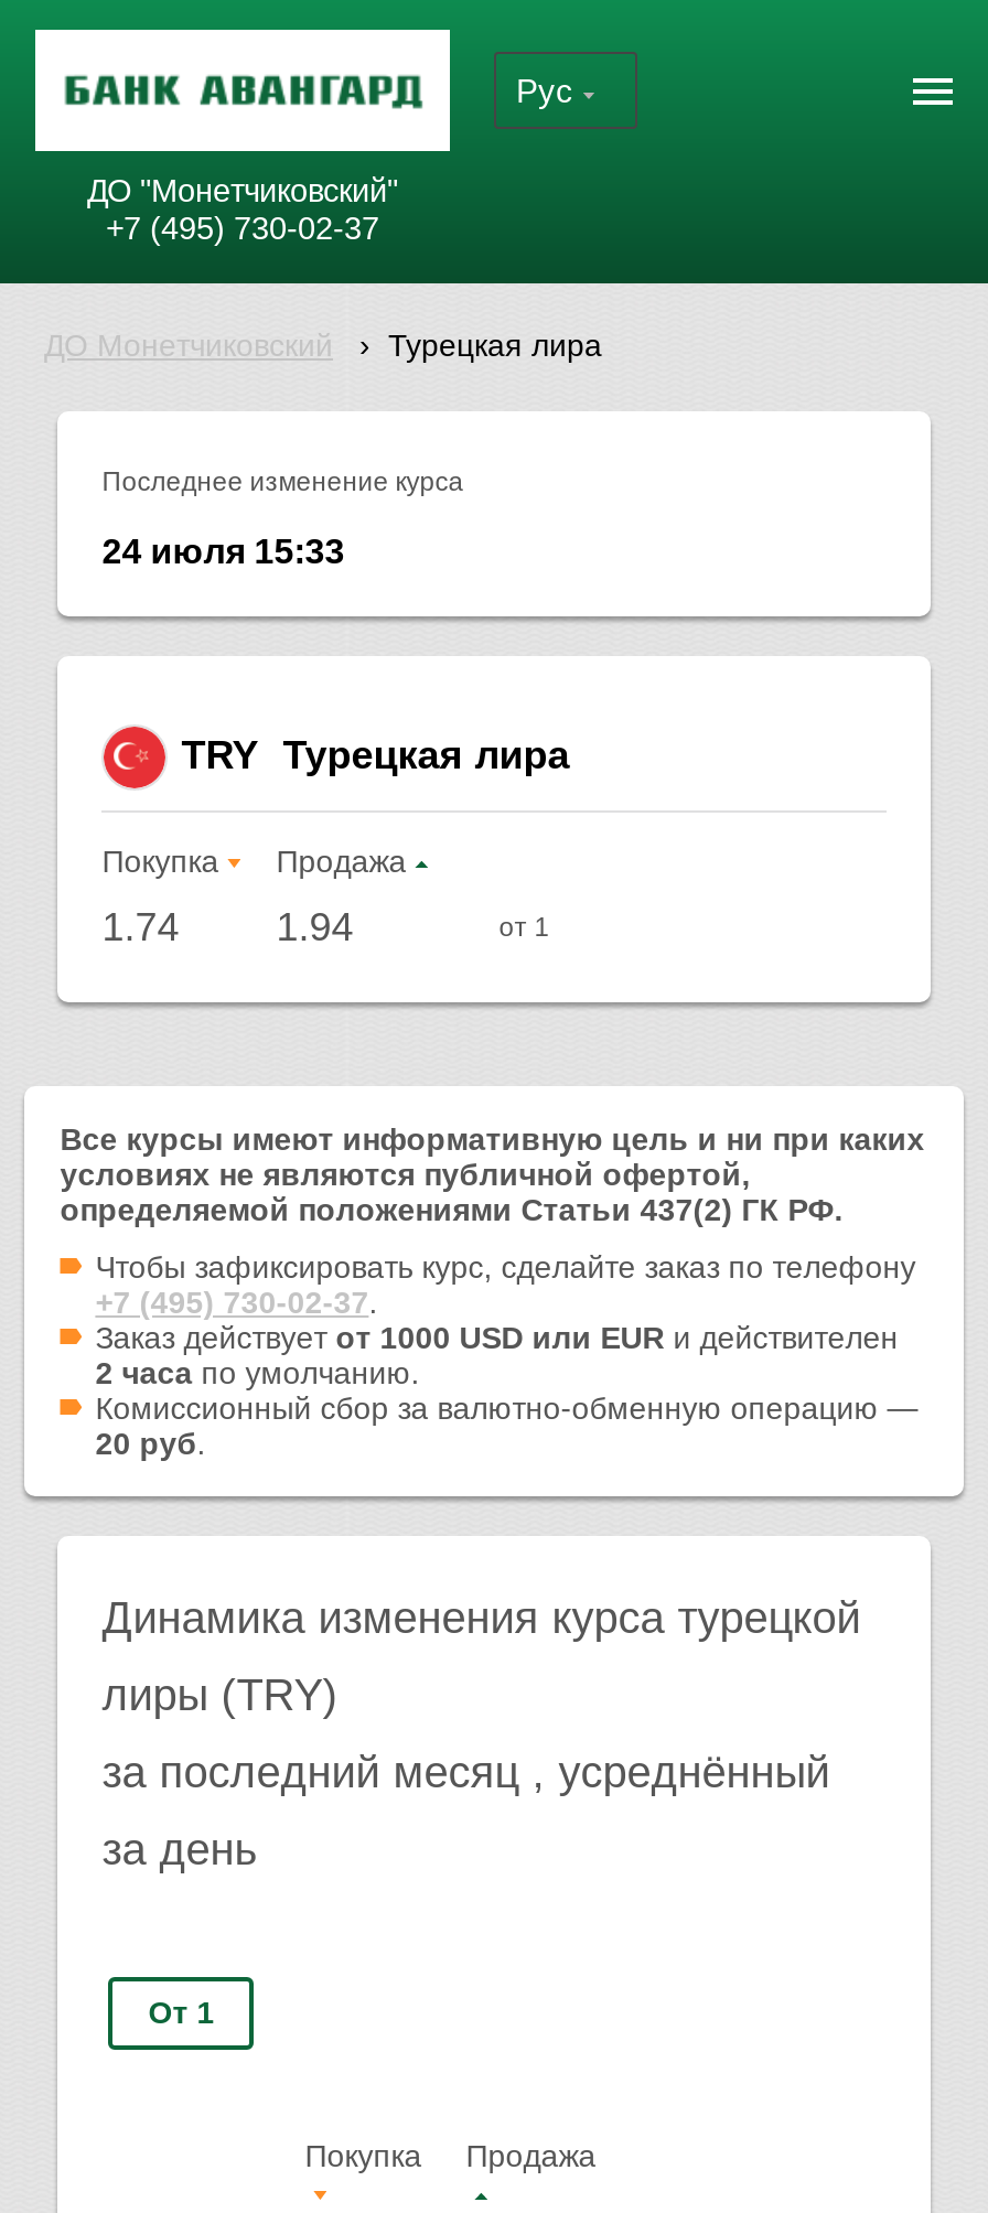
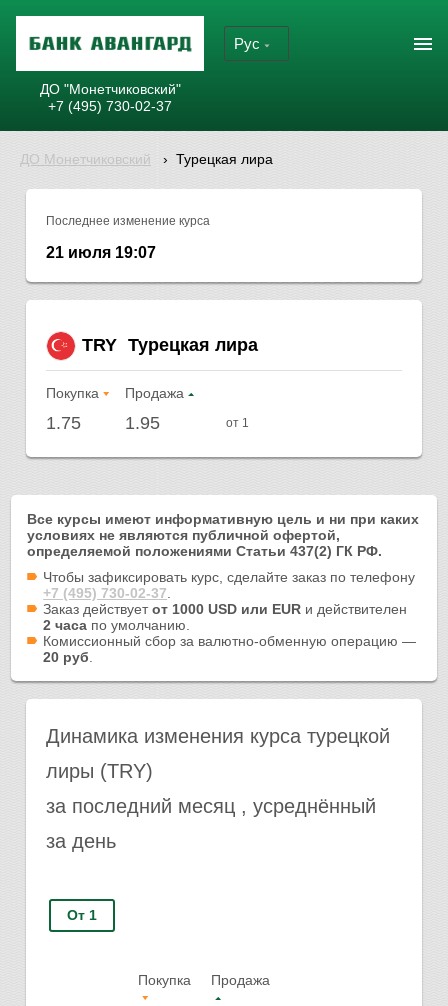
- 24 июля 15:33
+ 21 июля 19:07

- 1.74
+ 1.75

- 1.94
+ 1.95
